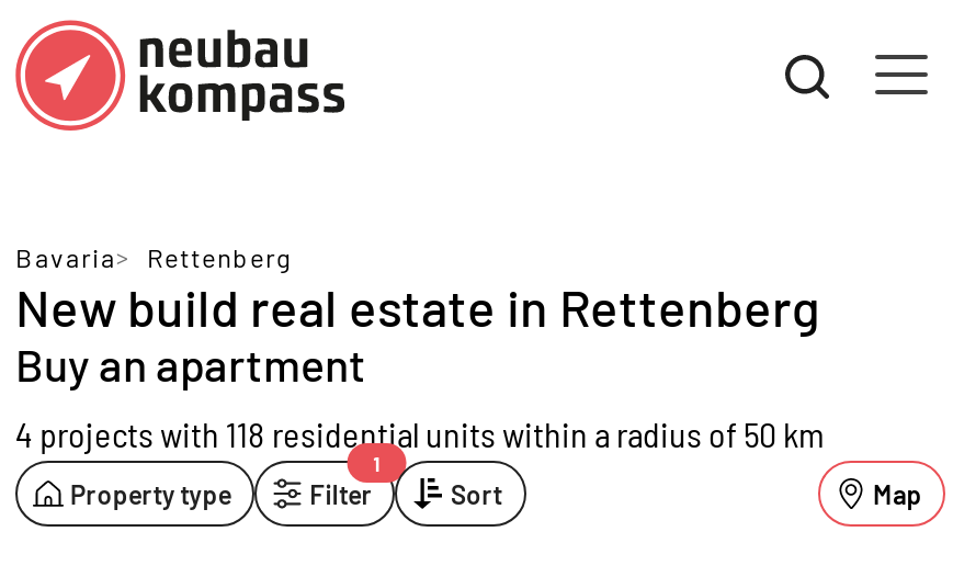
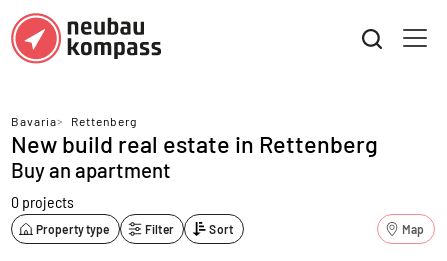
- 4 projects with 118 residential units within a radius of 50 km
+ 0 projects

- 1
